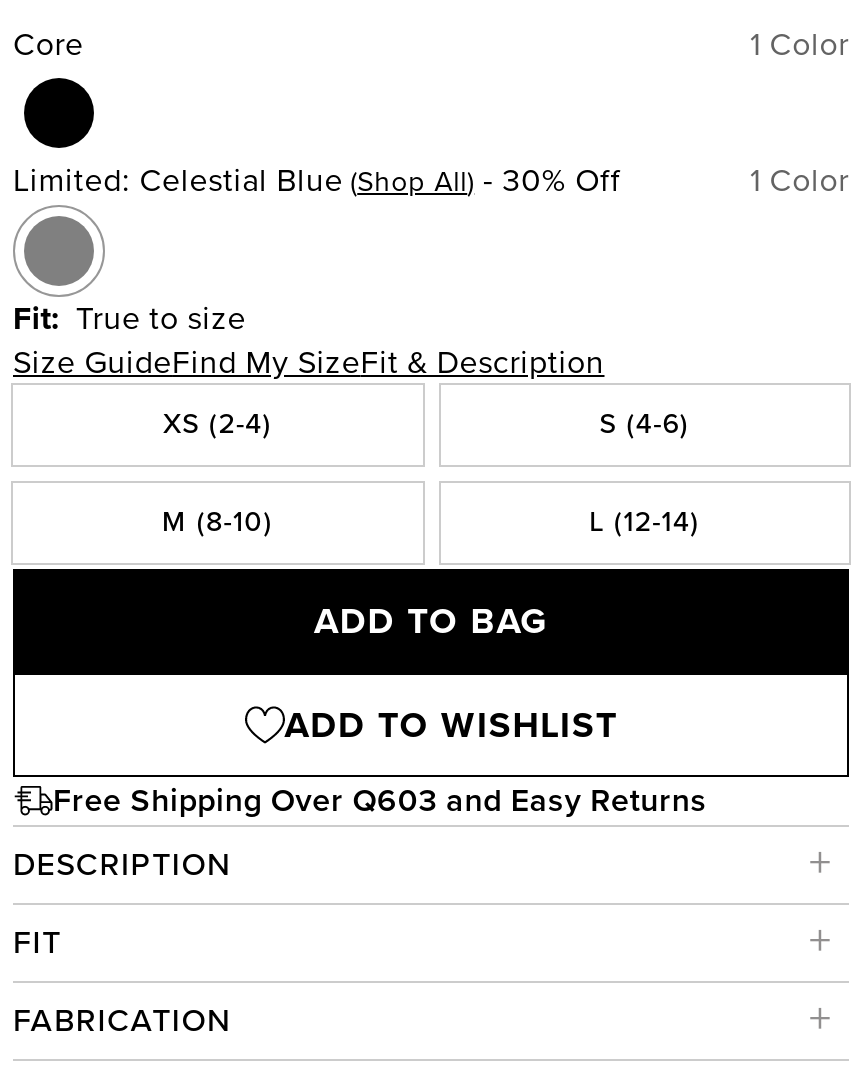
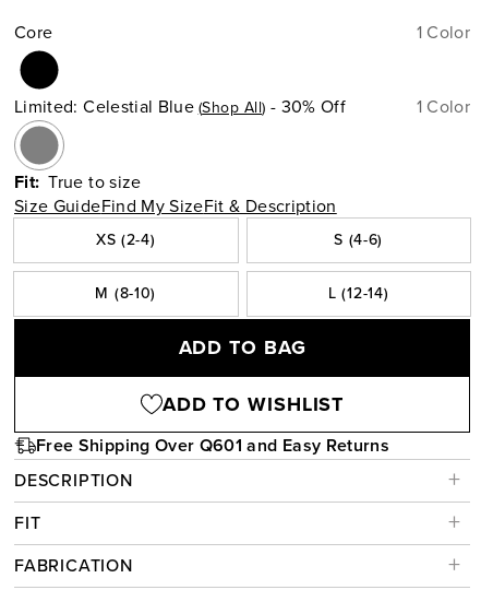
- Free Shipping Over Q603 and Easy Returns
+ Free Shipping Over Q601 and Easy Returns
